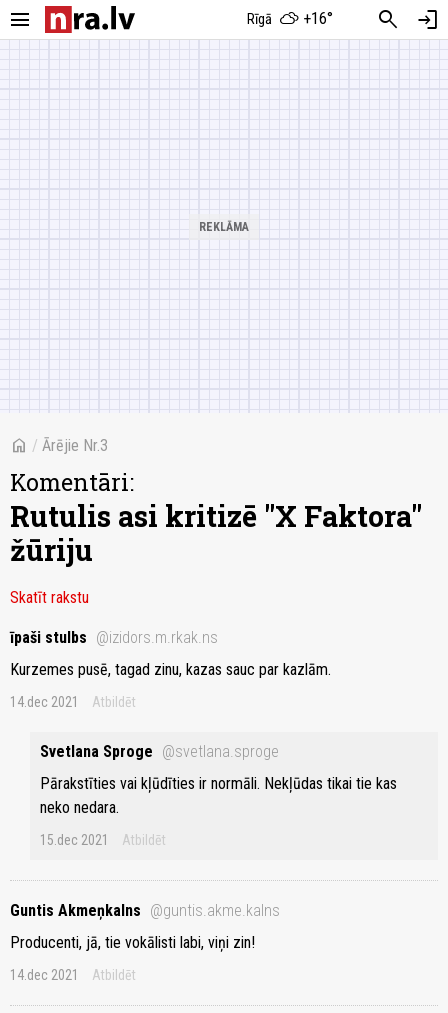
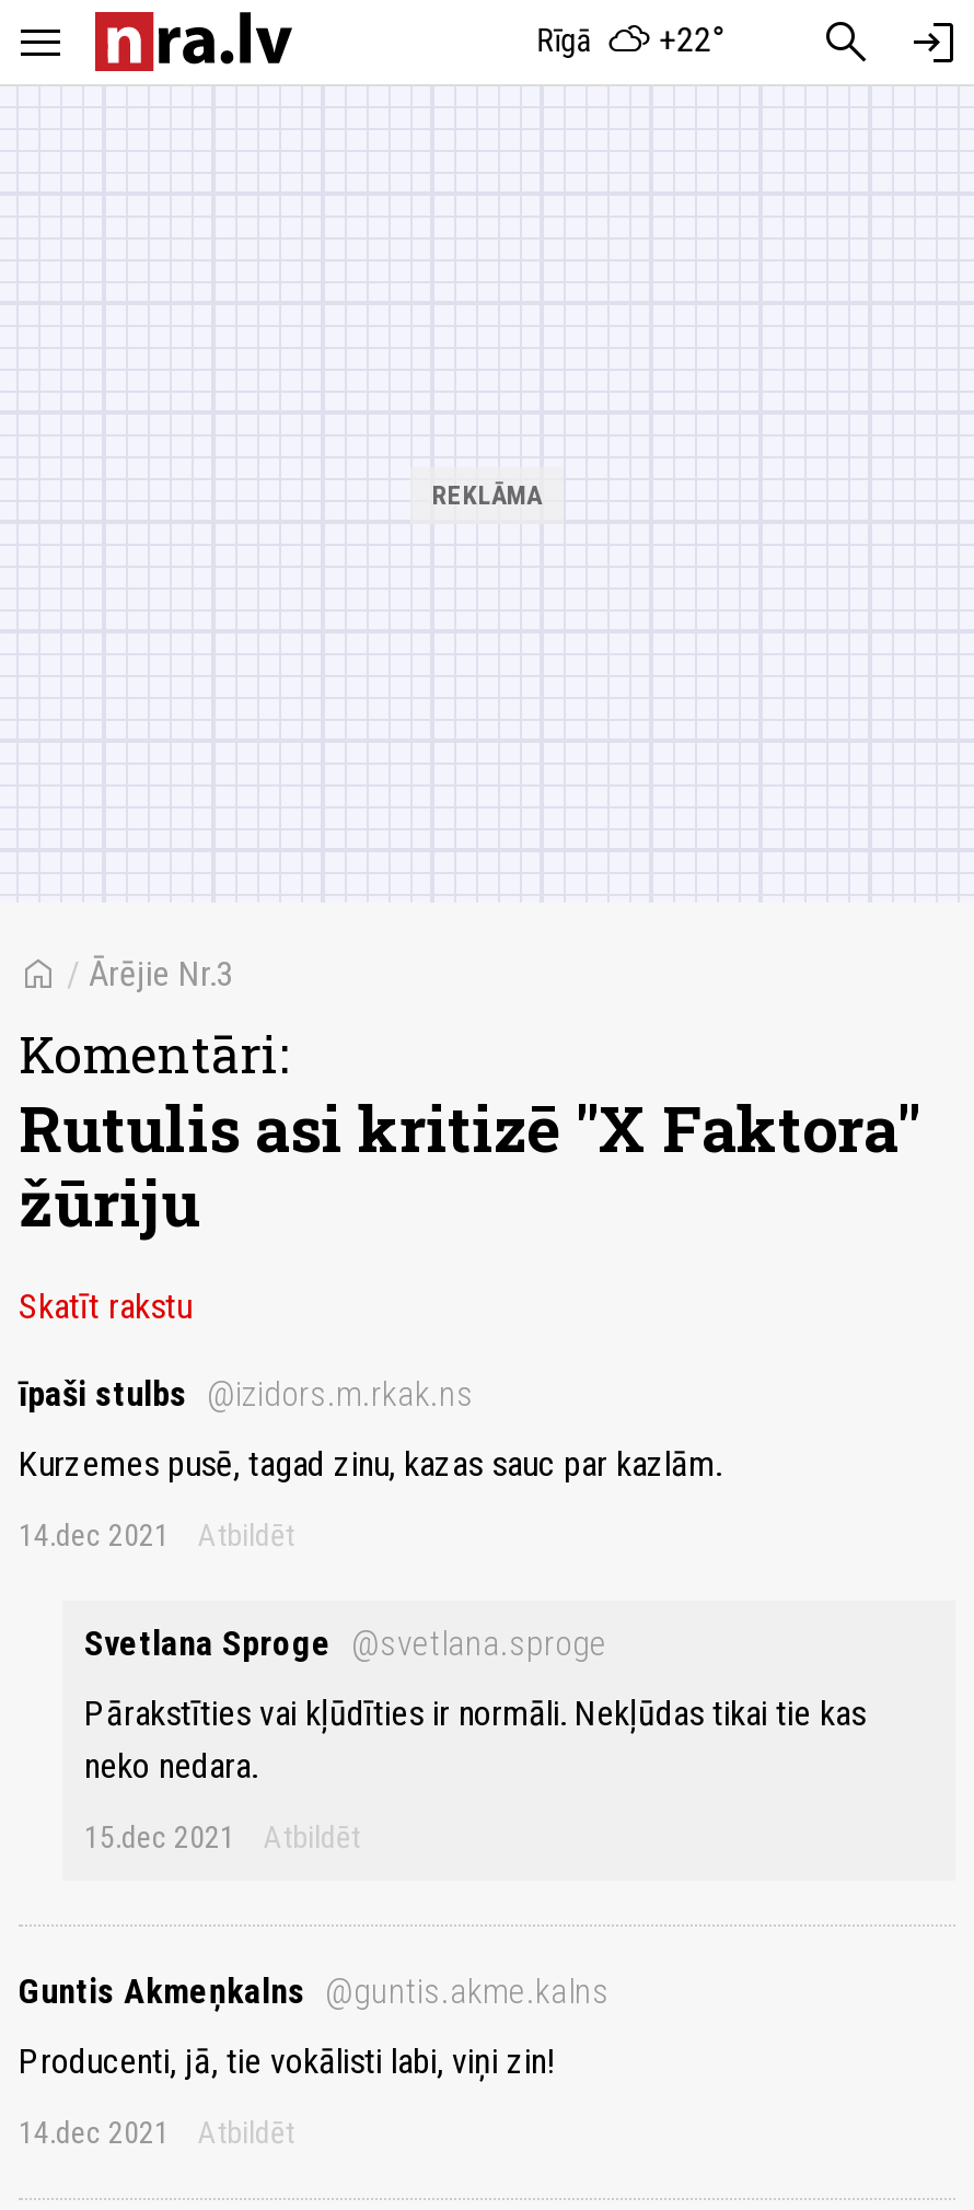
- Rīgā +16°
+ Rīgā +22°
